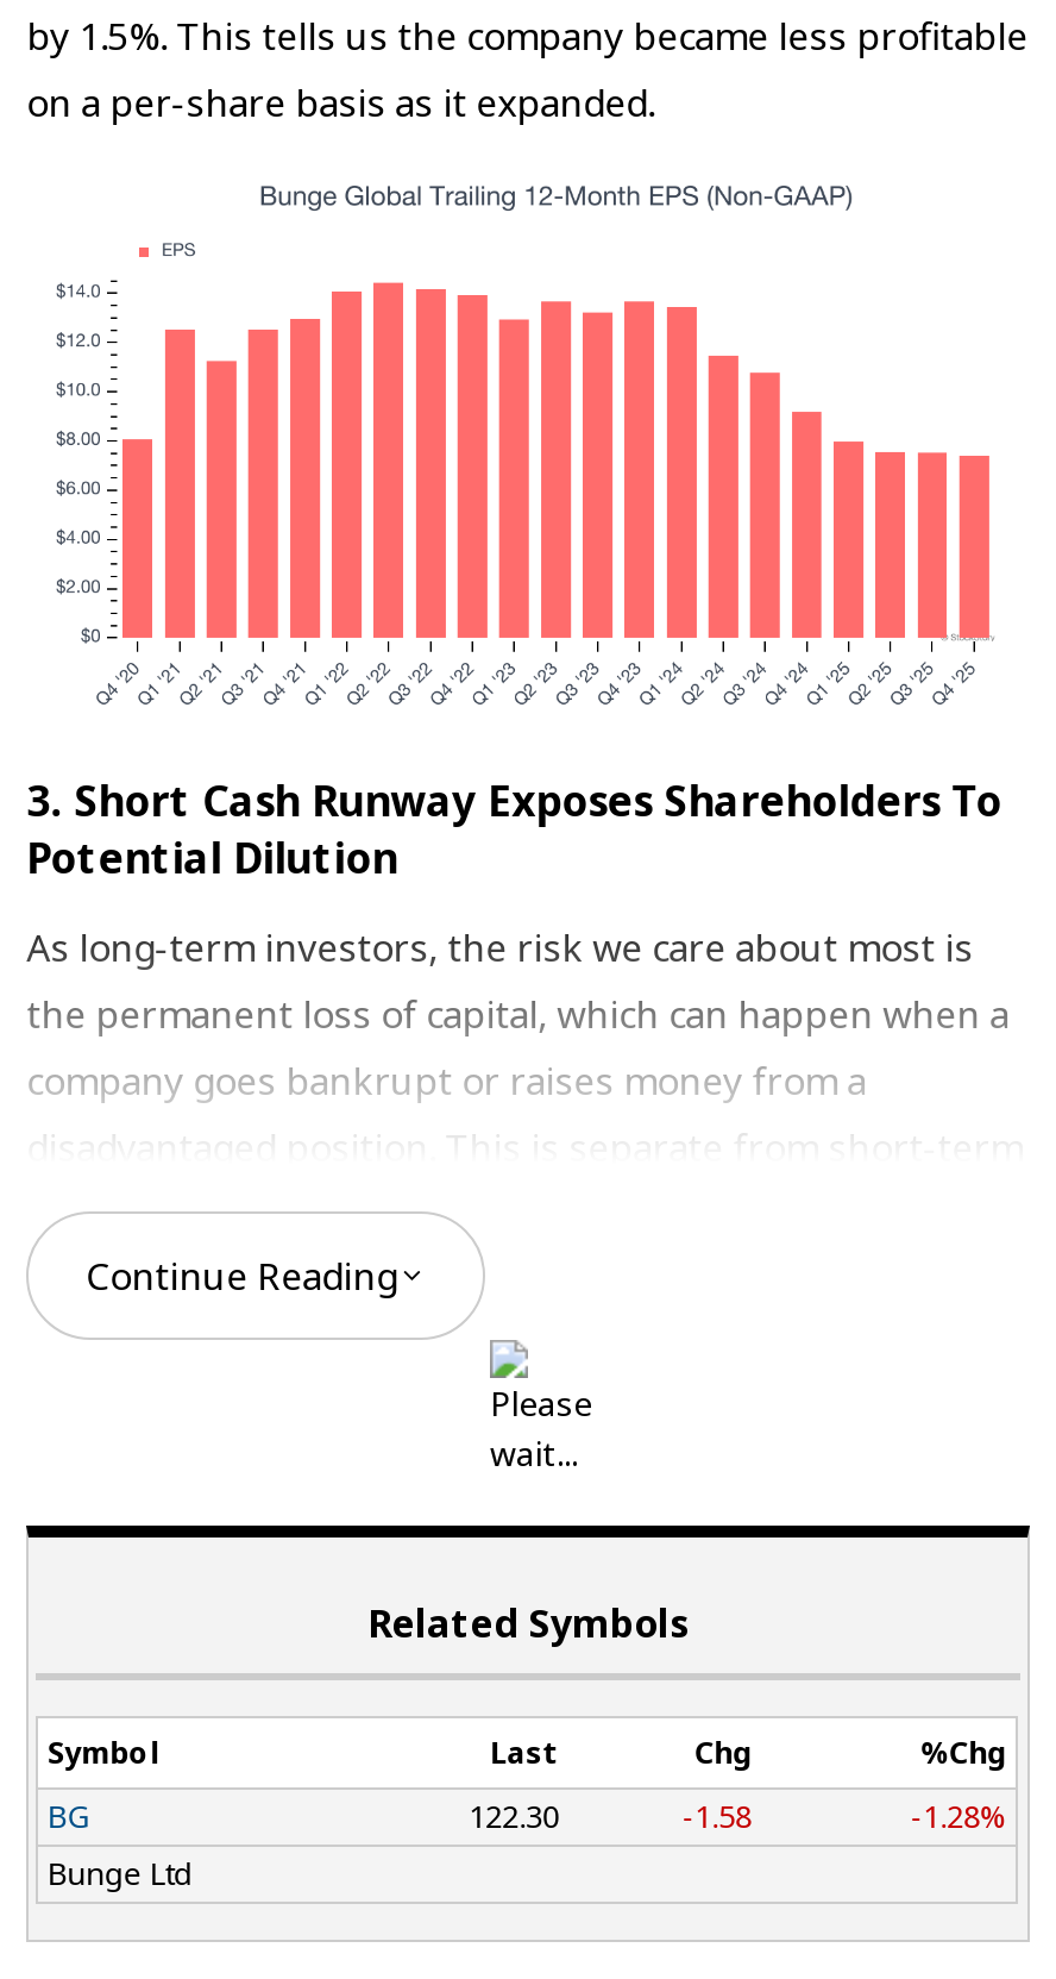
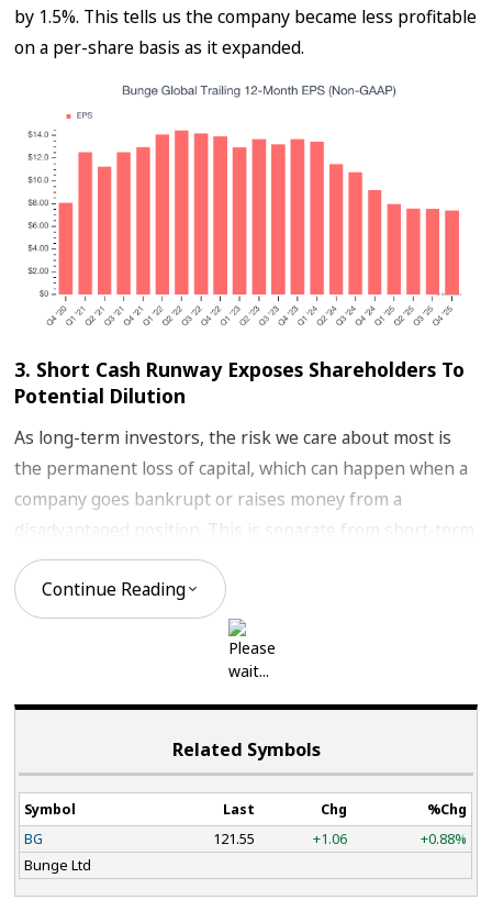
- 122.30
+ 121.55

- -1.58
+ +1.06

- -1.28%
+ +0.88%
